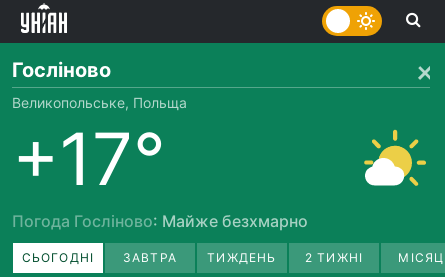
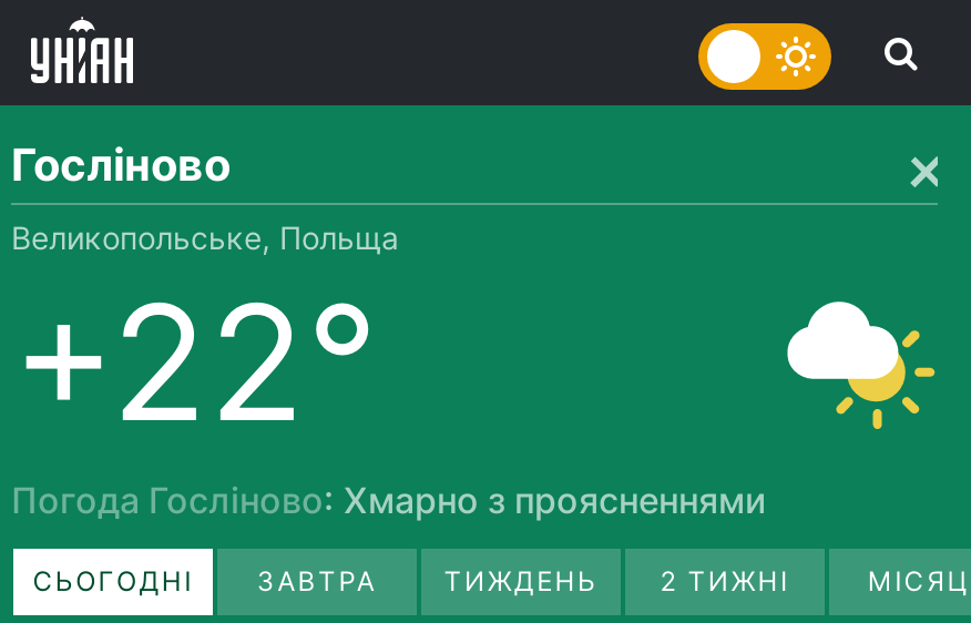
- +17°
- Погода Госліново: Майже безхмарно
+ +22°
+ Погода Госліново: Хмарно з проясненнями

- [image]
+ [image]
